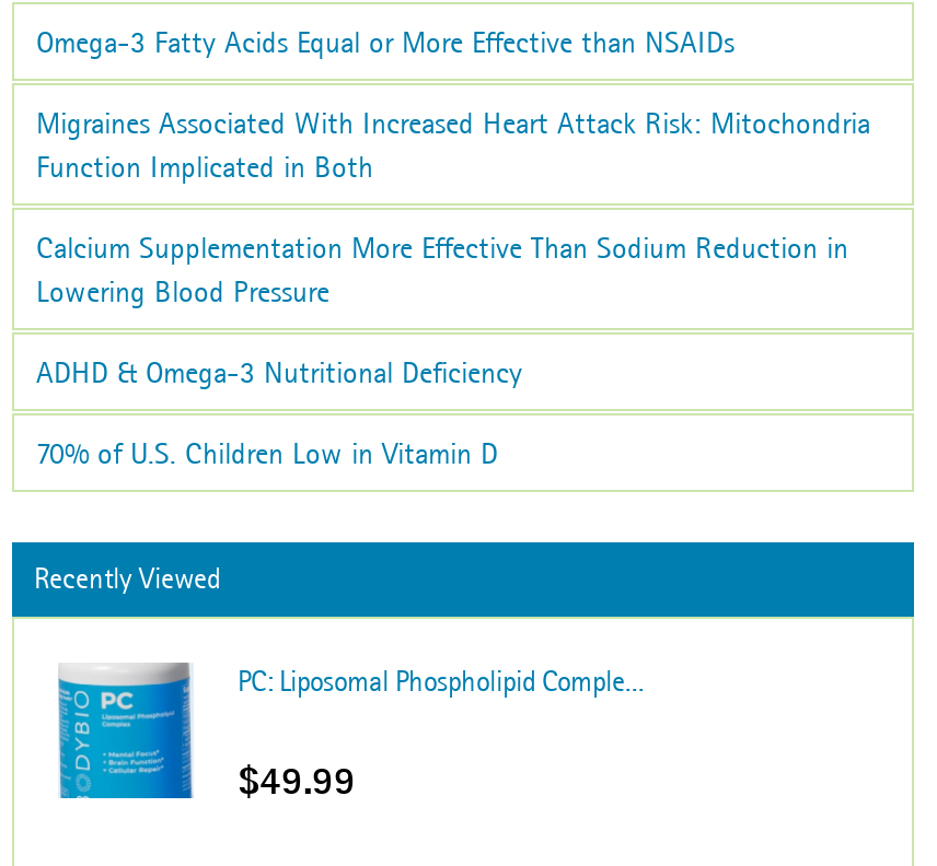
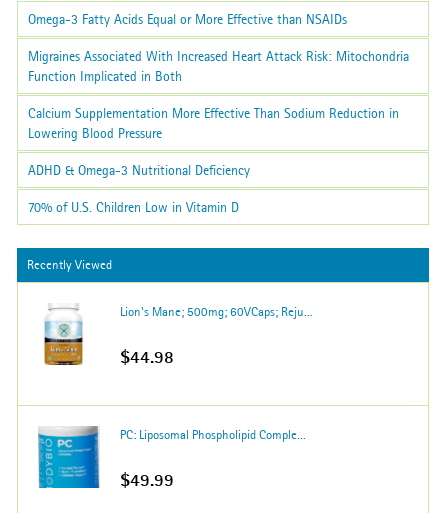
+ [image]
+ Lion's Mane; 500mg; 60VCaps; Reju...
+ $44.98
